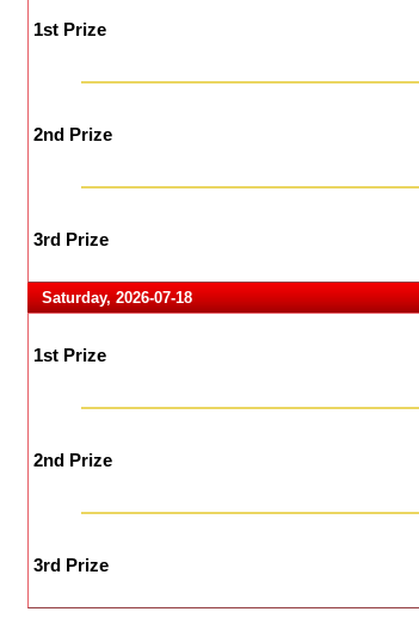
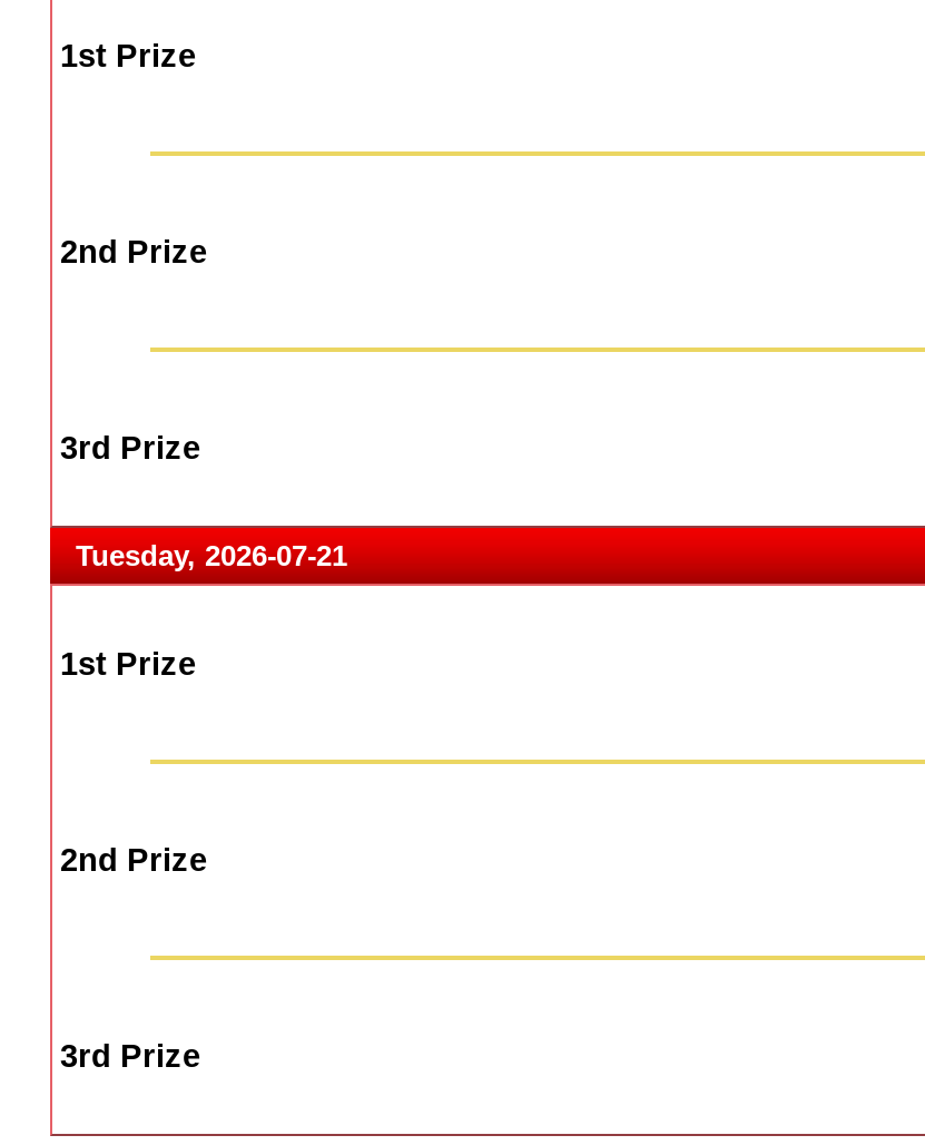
- Saturday, 2026-07-18
+ Tuesday, 2026-07-21
